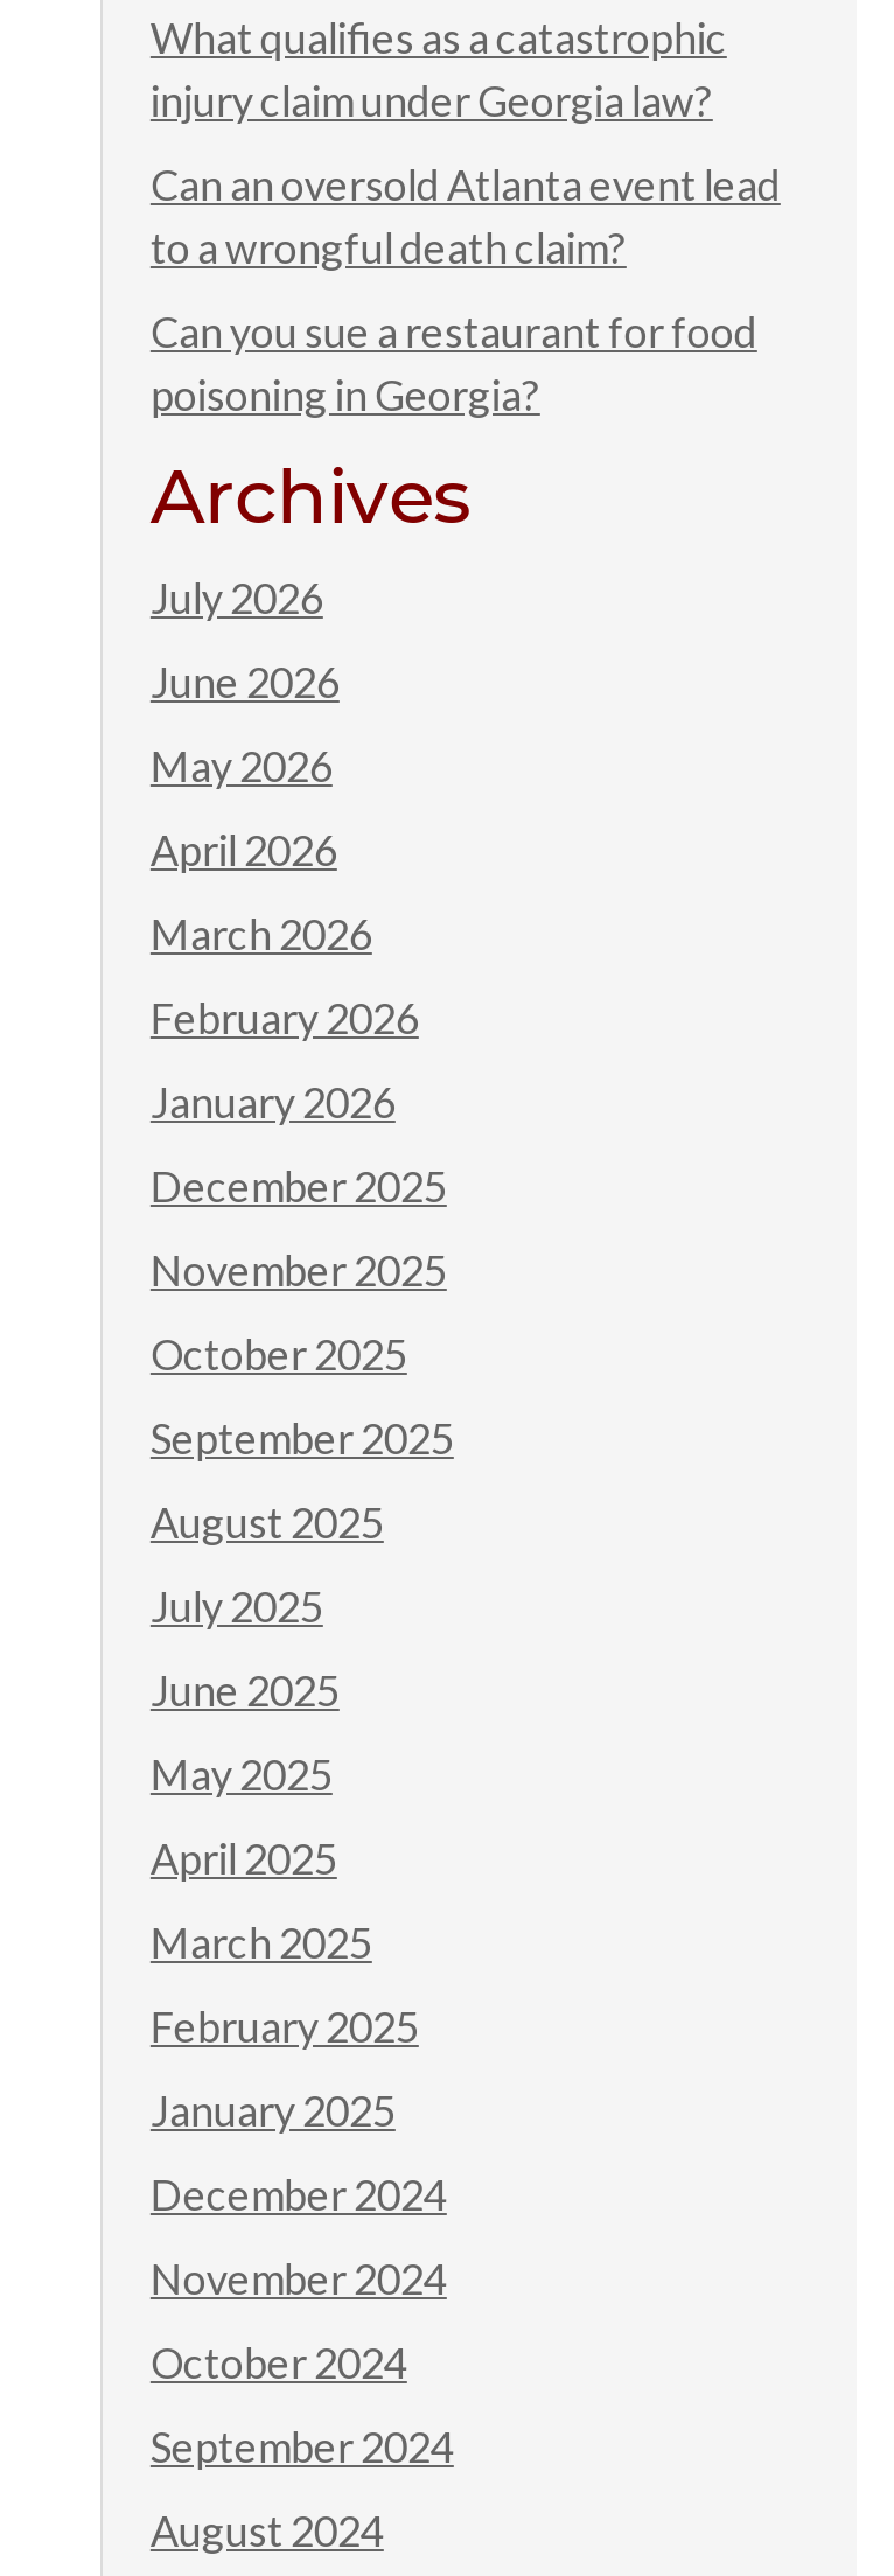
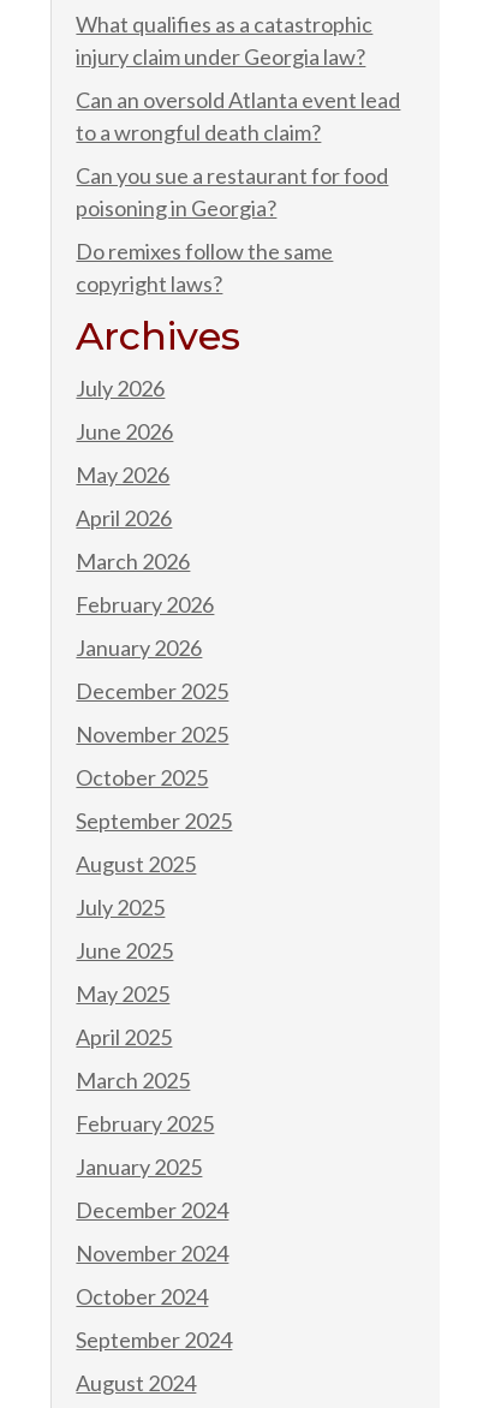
+ Do remixes follow the same
+ copyright laws?
